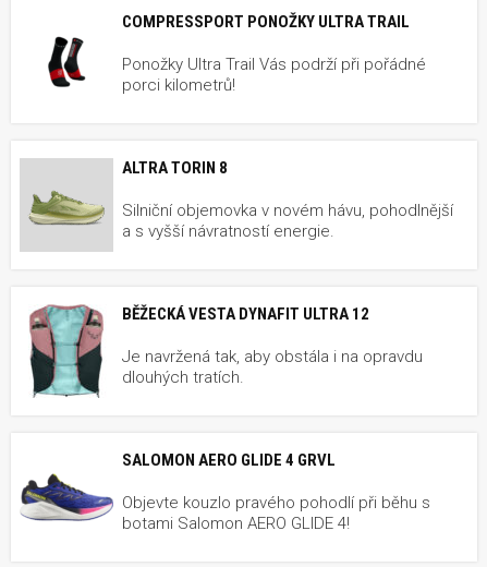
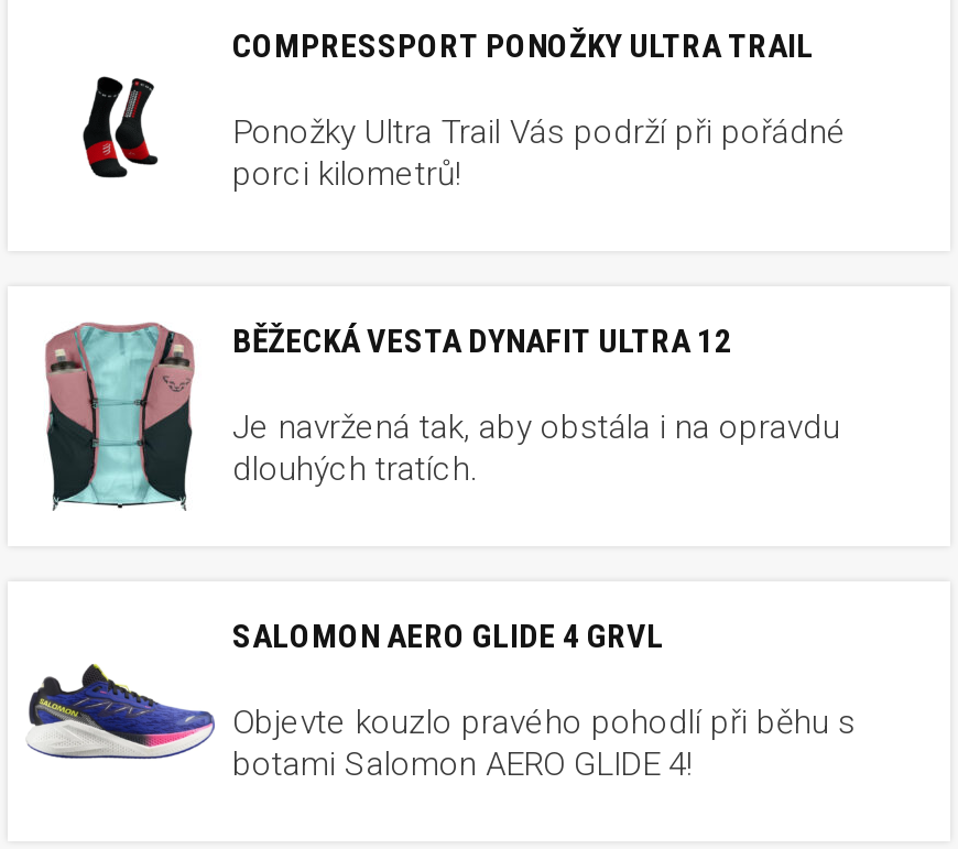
- [image]
- ALTRA TORIN 8
- Silniční objemovka v novém hávu, pohodlnější
- a s vyšší návratností energie.
